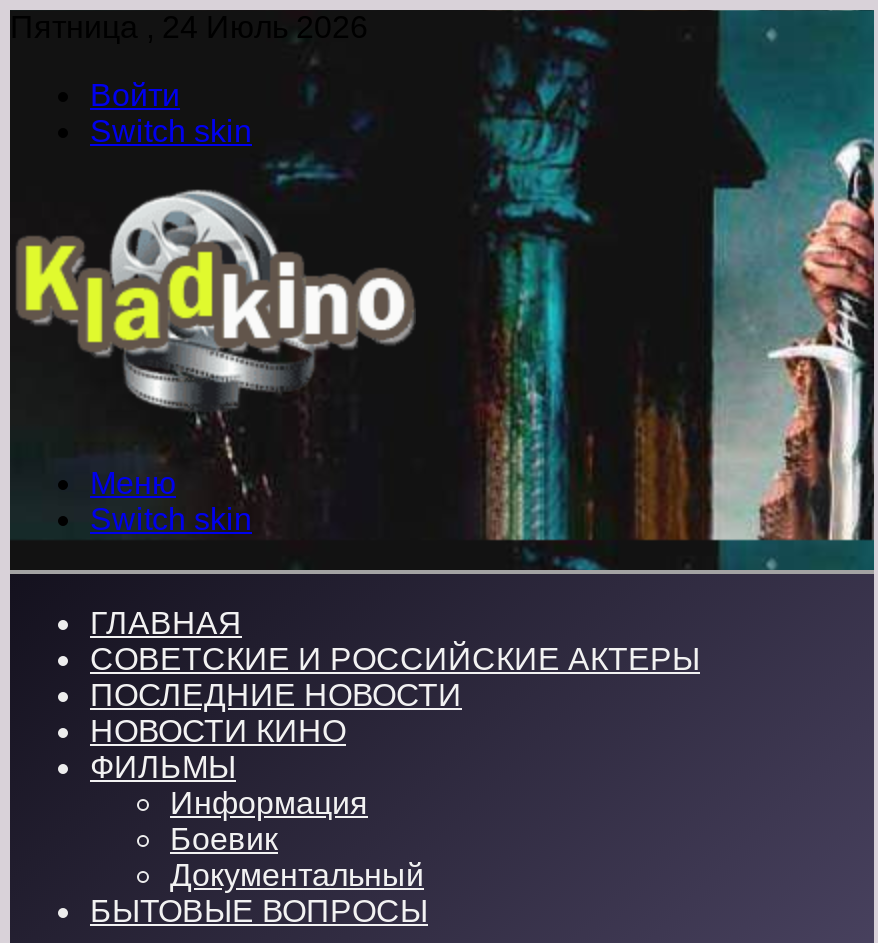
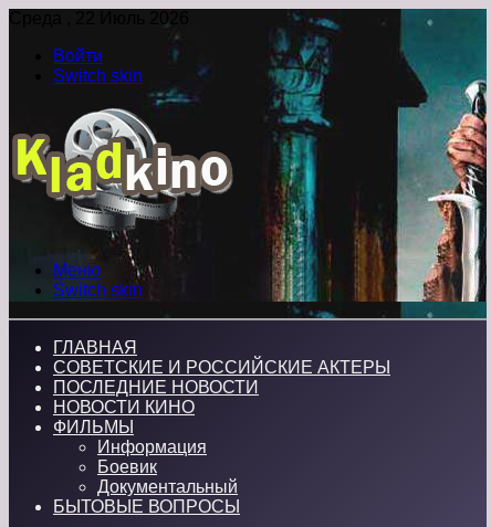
- Пятница , 24 Июль 2026
+ Среда , 22 Июль 2026
